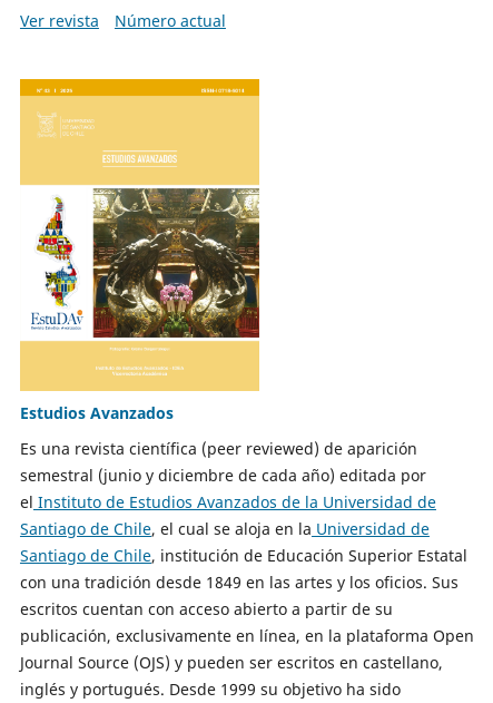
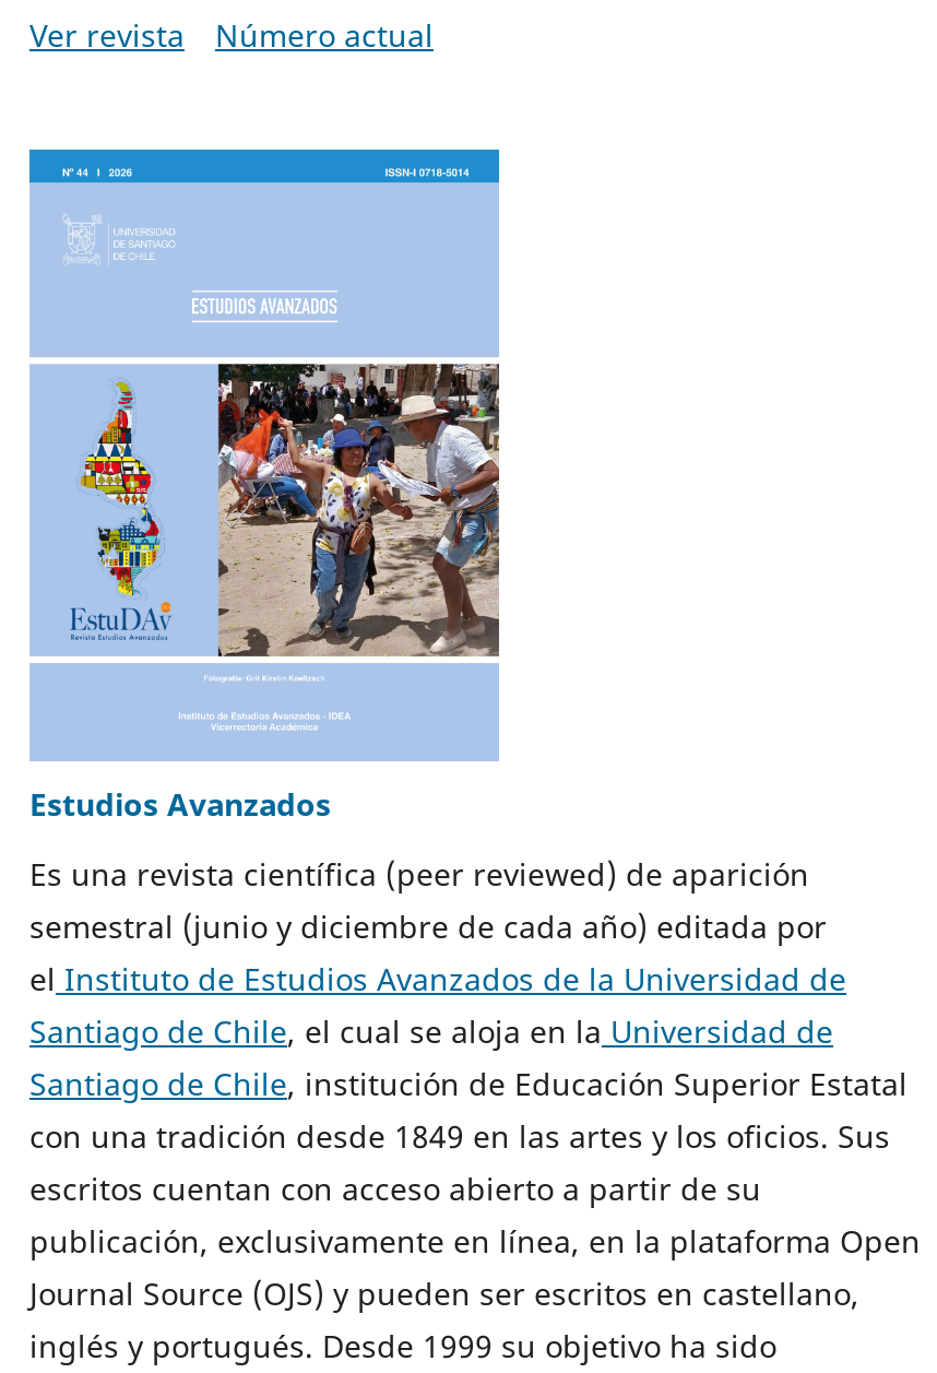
- [image]
+ [image]
